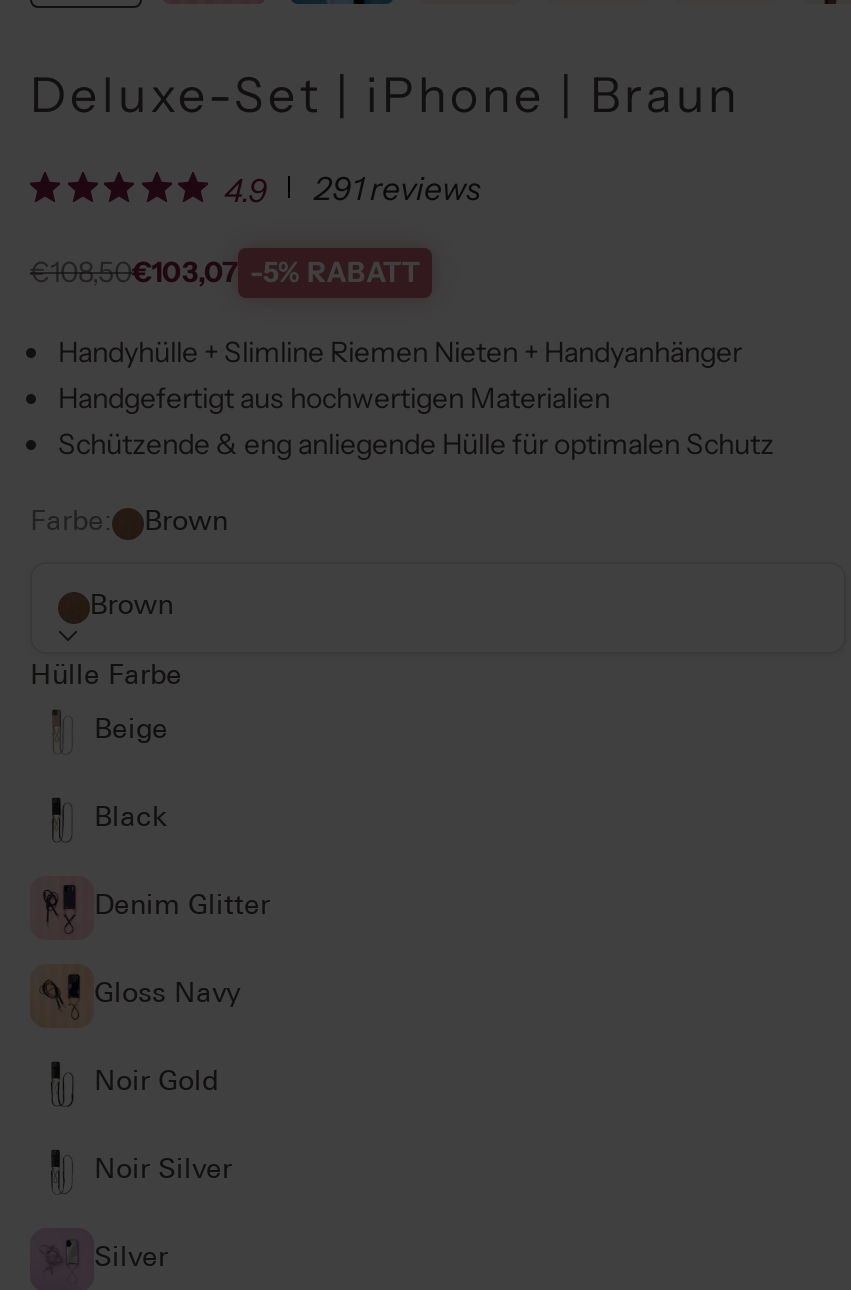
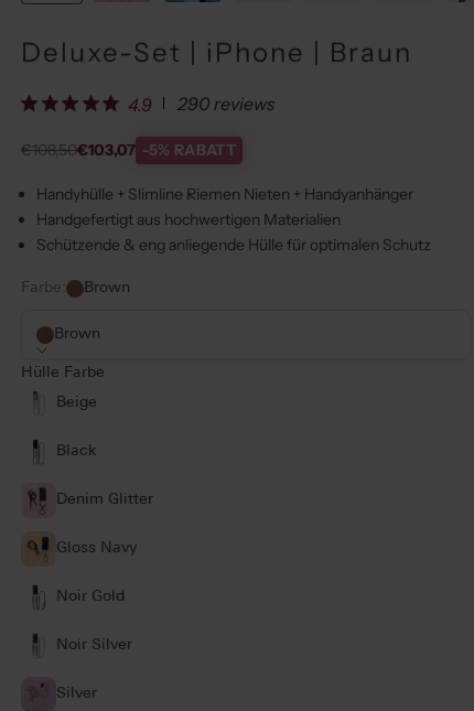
- 4.9 291 reviews
+ 4.9 290 reviews
